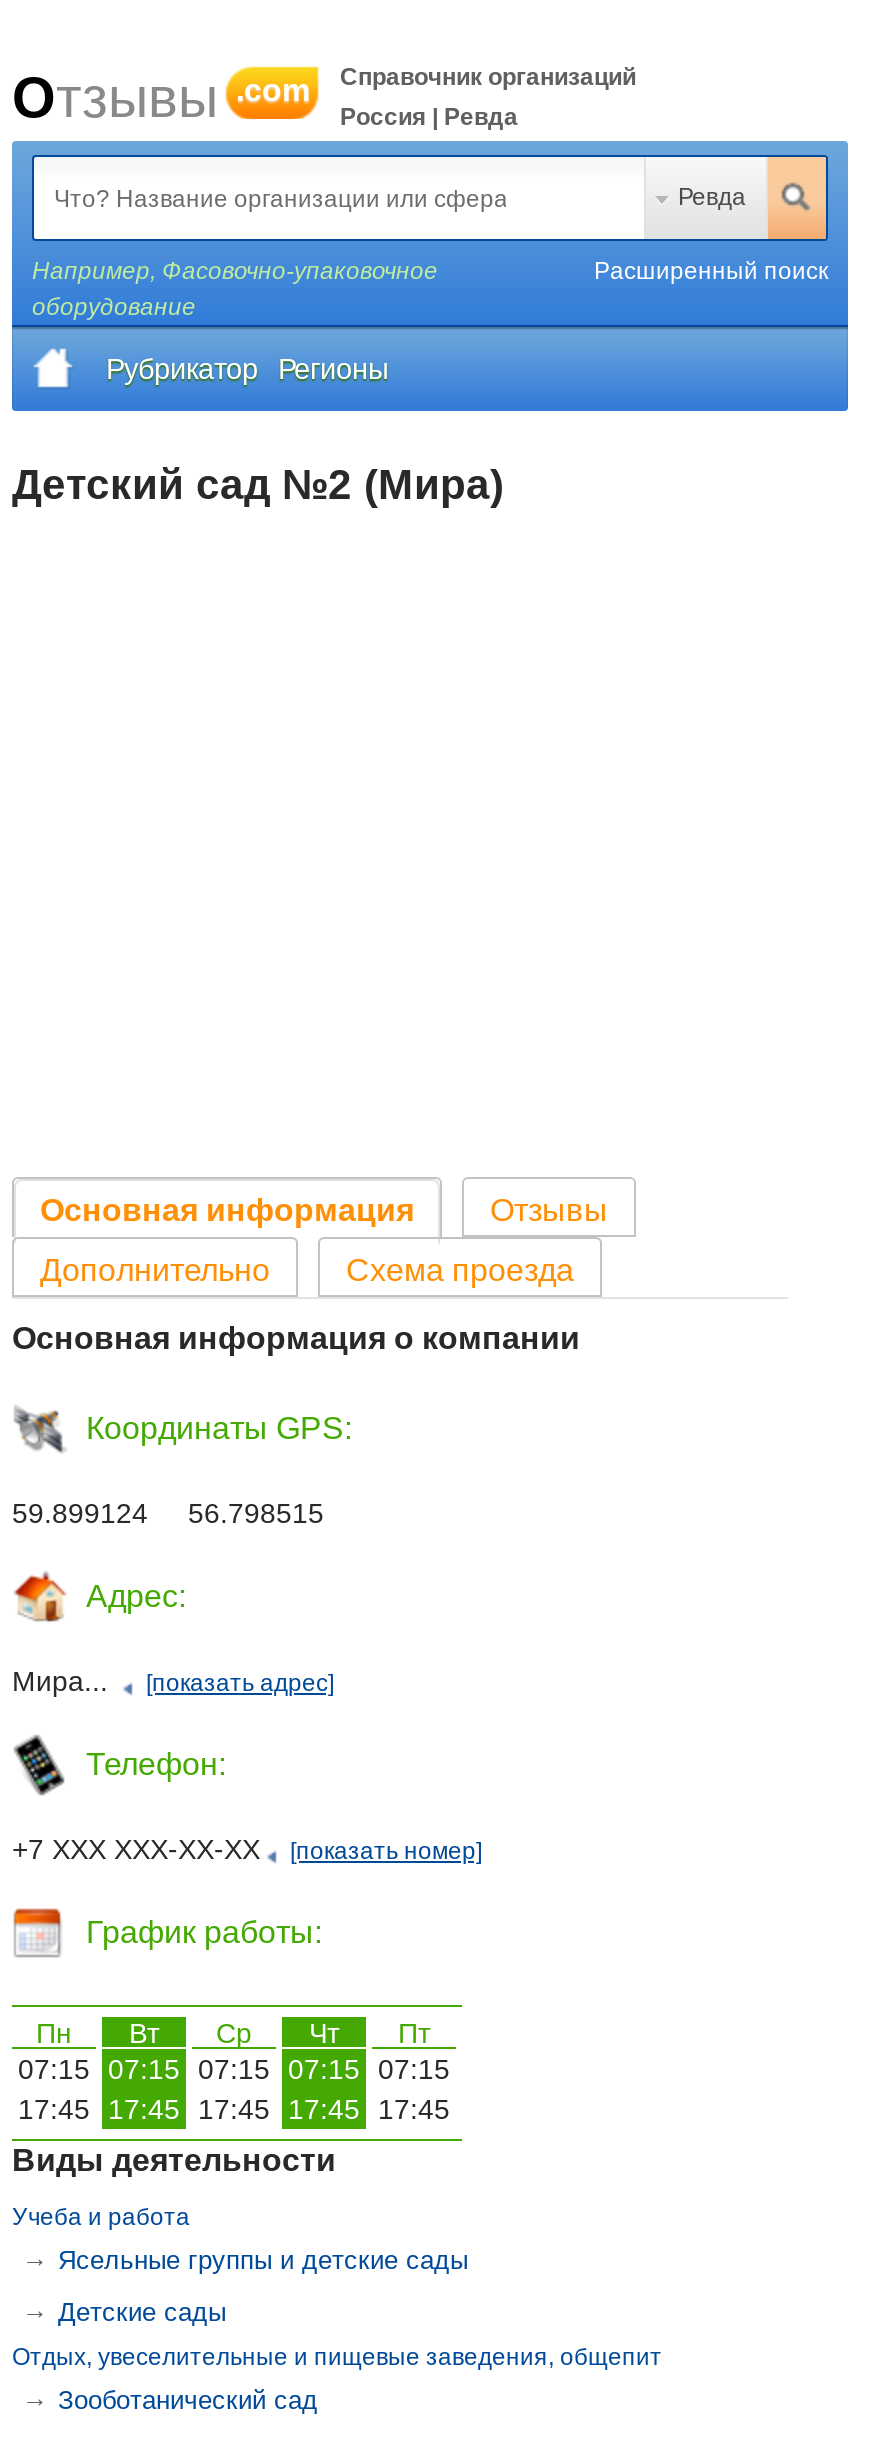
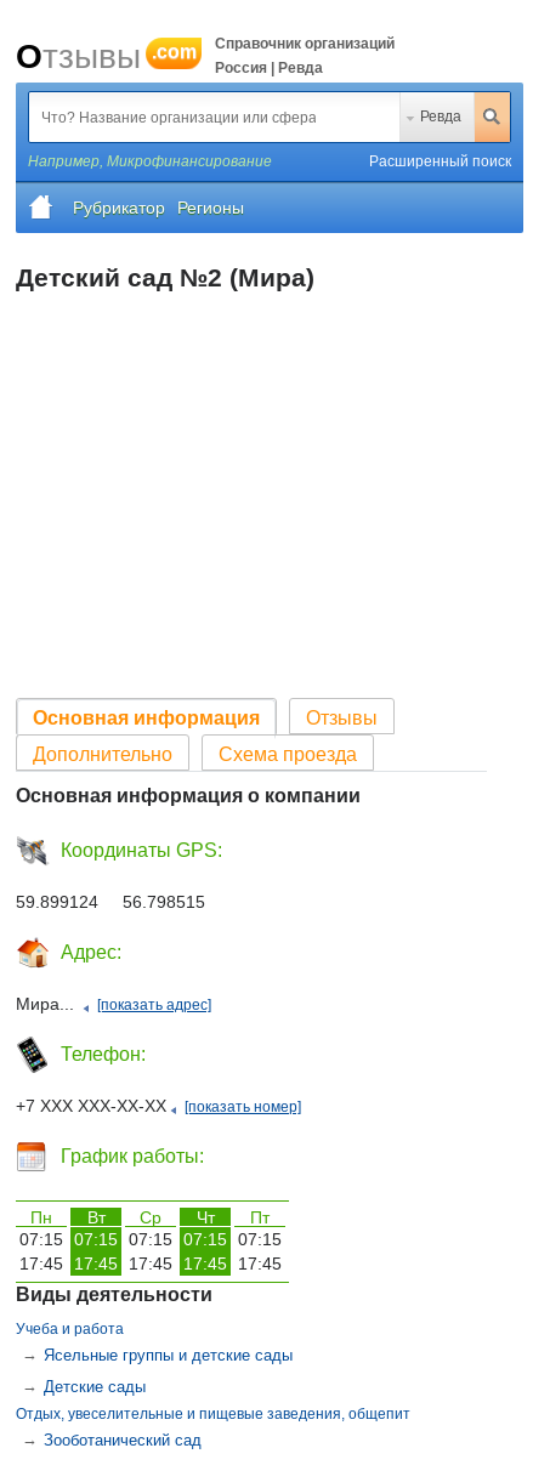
- Например, Фасовочно-упаковочное
- оборудование
+ Например, Микрофинансирование
